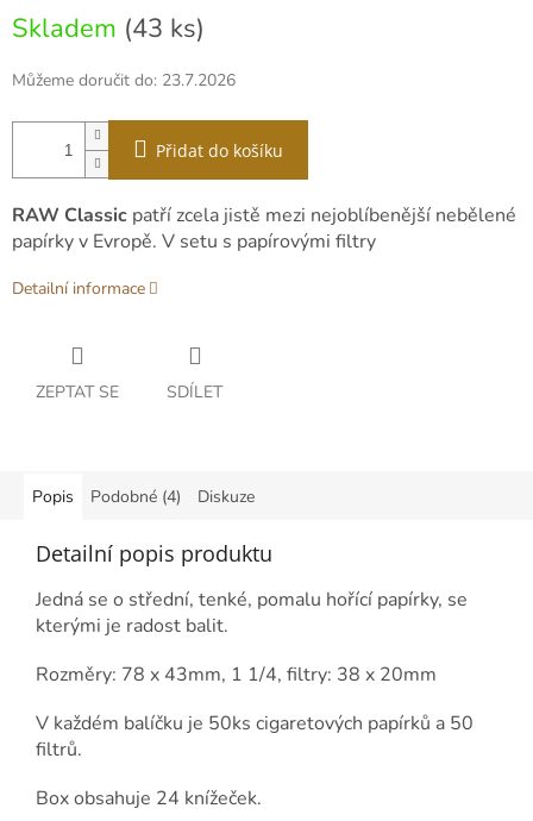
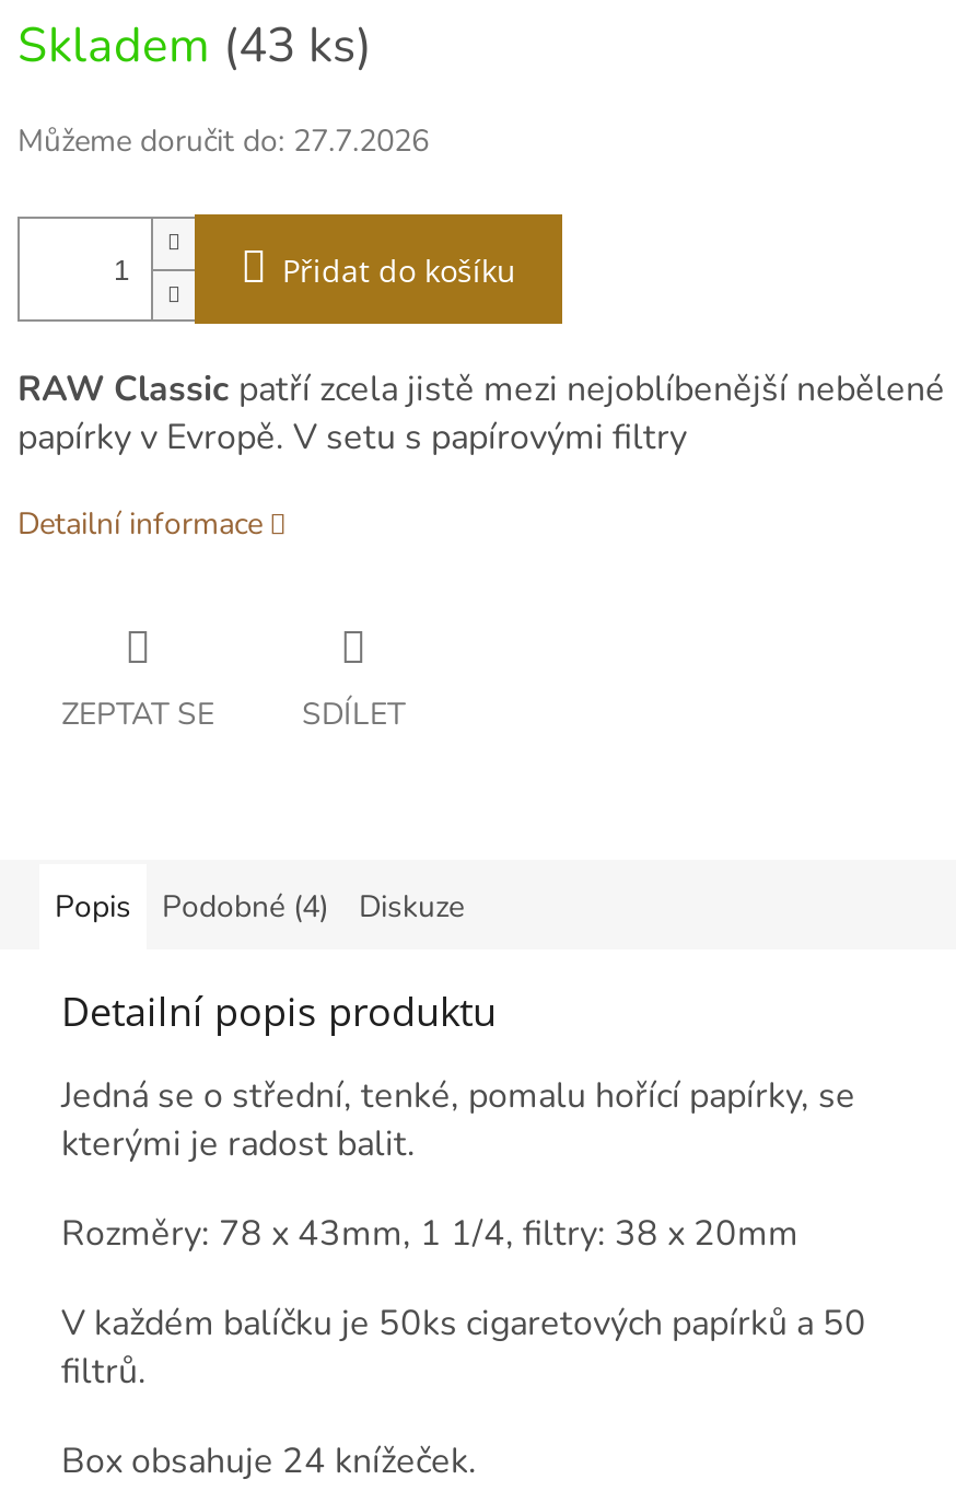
- Můžeme doručit do: 23.7.2026
+ Můžeme doručit do: 27.7.2026
